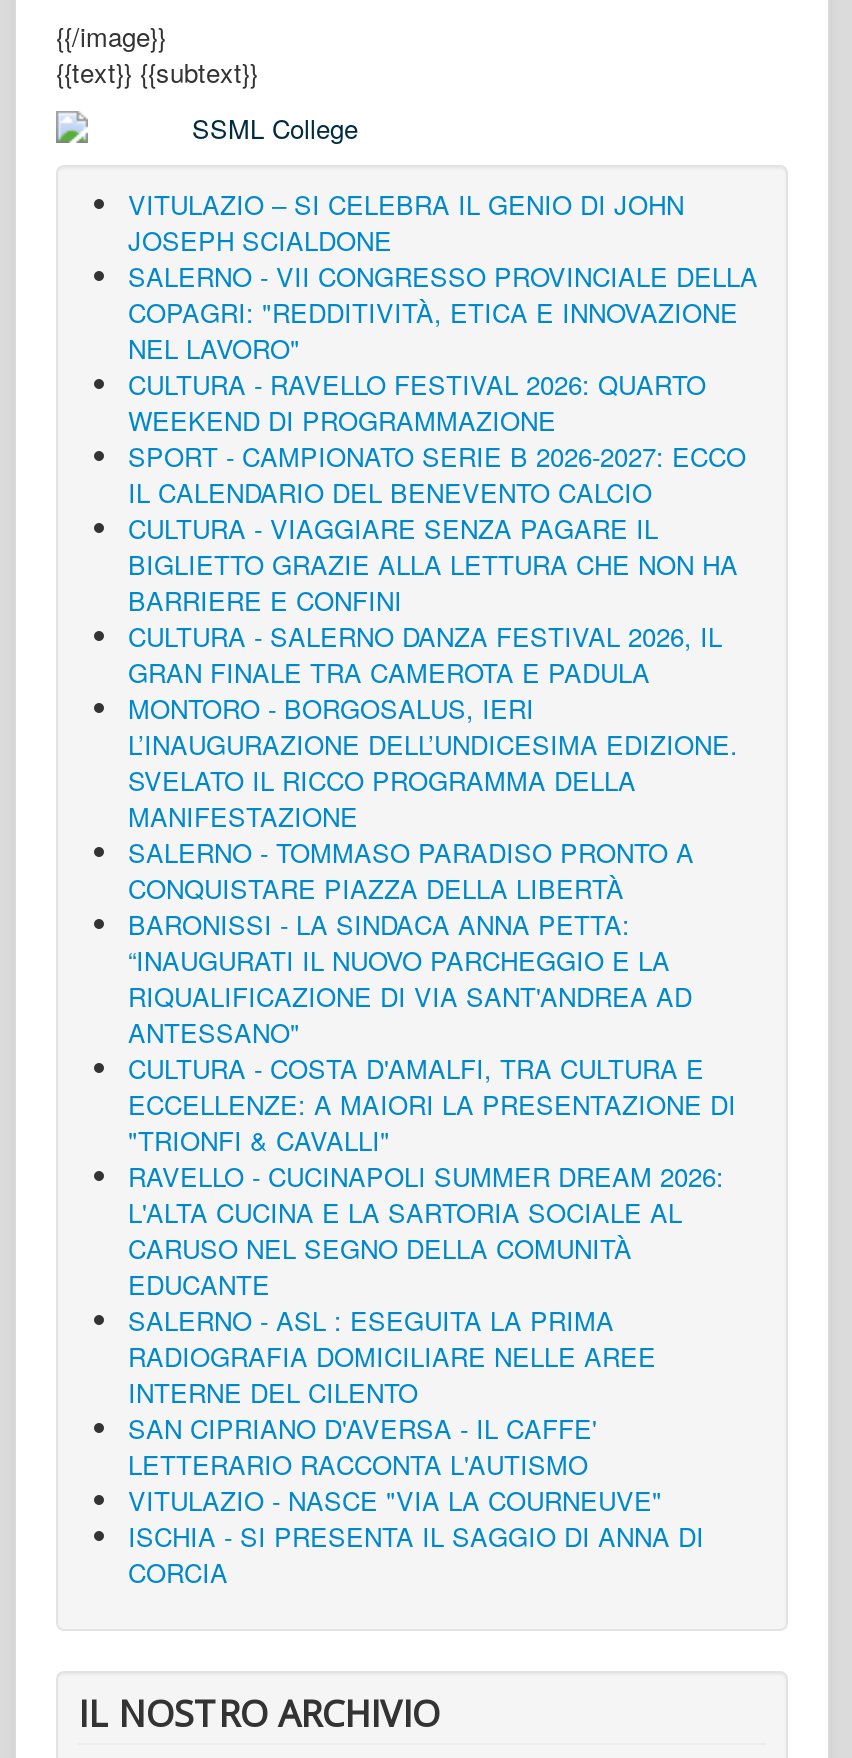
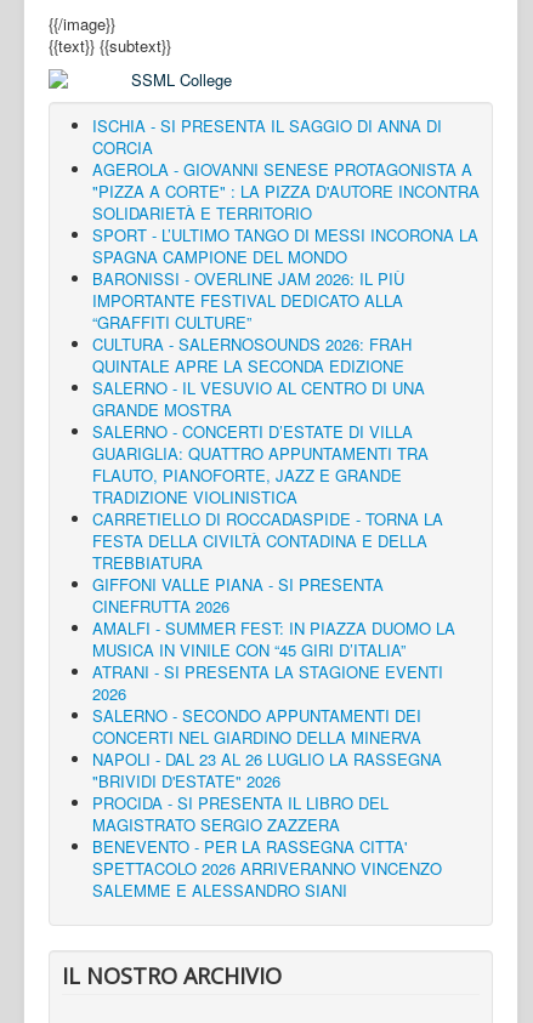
- VITULAZIO – SI CELEBRA IL GENIO DI JOHN
- JOSEPH SCIALDONE
- SALERNO - VII CONGRESSO PROVINCIALE DELLA
- COPAGRI: "REDDITIVITÀ, ETICA E INNOVAZIONE
- NEL LAVORO"
- CULTURA - RAVELLO FESTIVAL 2026: QUARTO
- WEEKEND DI PROGRAMMAZIONE
- SPORT - CAMPIONATO SERIE B 2026-2027: ECCO
- IL CALENDARIO DEL BENEVENTO CALCIO
- CULTURA - VIAGGIARE SENZA PAGARE IL
- BIGLIETTO GRAZIE ALLA LETTURA CHE NON HA
- BARRIERE E CONFINI
- CULTURA - SALERNO DANZA FESTIVAL 2026, IL
- GRAN FINALE TRA CAMEROTA E PADULA
- MONTORO - BORGOSALUS, IERI
- L’INAUGURAZIONE DELL’UNDICESIMA EDIZIONE.
- SVELATO IL RICCO PROGRAMMA DELLA
- MANIFESTAZIONE
- SALERNO - TOMMASO PARADISO PRONTO A
- CONQUISTARE PIAZZA DELLA LIBERTÀ
- BARONISSI - LA SINDACA ANNA PETTA:
- “INAUGURATI IL NUOVO PARCHEGGIO E LA
- RIQUALIFICAZIONE DI VIA SANT'ANDREA AD
- ANTESSANO"
- CULTURA - COSTA D'AMALFI, TRA CULTURA E
- ECCELLENZE: A MAIORI LA PRESENTAZIONE DI
- "TRIONFI & CAVALLI"
- RAVELLO - CUCINAPOLI SUMMER DREAM 2026:
- L'ALTA CUCINA E LA SARTORIA SOCIALE AL
- CARUSO NEL SEGNO DELLA COMUNITÀ
- EDUCANTE
- SALERNO - ASL : ESEGUITA LA PRIMA
- RADIOGRAFIA DOMICILIARE NELLE AREE
- INTERNE DEL CILENTO
- SAN CIPRIANO D'AVERSA - IL CAFFE'
- LETTERARIO RACCONTA L'AUTISMO
- VITULAZIO - NASCE "VIA LA COURNEUVE"

moved up: ISCHIA - SI PRESENTA IL SAGGIO DI ANNA DI | CORCIA

+ AGEROLA - GIOVANNI SENESE PROTAGONISTA A
+ "PIZZA A CORTE" : LA PIZZA D'AUTORE INCONTRA
+ SOLIDARIETÀ E TERRITORIO
+ SPORT - L’ULTIMO TANGO DI MESSI INCORONA LA
+ SPAGNA CAMPIONE DEL MONDO
+ BARONISSI - OVERLINE JAM 2026: IL PIÙ
+ IMPORTANTE FESTIVAL DEDICATO ALLA
+ “GRAFFITI CULTURE”
+ CULTURA - SALERNOSOUNDS 2026: FRAH
+ QUINTALE APRE LA SECONDA EDIZIONE
+ SALERNO - IL VESUVIO AL CENTRO DI UNA
+ GRANDE MOSTRA
+ SALERNO - CONCERTI D’ESTATE DI VILLA
+ GUARIGLIA: QUATTRO APPUNTAMENTI TRA
+ FLAUTO, PIANOFORTE, JAZZ E GRANDE
+ TRADIZIONE VIOLINISTICA
+ CARRETIELLO DI ROCCADASPIDE - TORNA LA
+ FESTA DELLA CIVILTÀ CONTADINA E DELLA
+ TREBBIATURA
+ GIFFONI VALLE PIANA - SI PRESENTA
+ CINEFRUTTA 2026
+ AMALFI - SUMMER FEST: IN PIAZZA DUOMO LA
+ MUSICA IN VINILE CON “45 GIRI D’ITALIA”
+ ATRANI - SI PRESENTA LA STAGIONE EVENTI
+ 2026
+ SALERNO - SECONDO APPUNTAMENTI DEI
+ CONCERTI NEL GIARDINO DELLA MINERVA
+ NAPOLI - DAL 23 AL 26 LUGLIO LA RASSEGNA
+ "BRIVIDI D'ESTATE" 2026
+ PROCIDA - SI PRESENTA IL LIBRO DEL
+ MAGISTRATO SERGIO ZAZZERA
+ BENEVENTO - PER LA RASSEGNA CITTA'
+ SPETTACOLO 2026 ARRIVERANNO VINCENZO
+ SALEMME E ALESSANDRO SIANI
